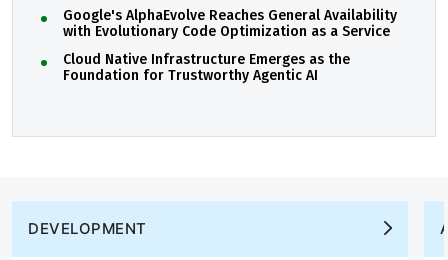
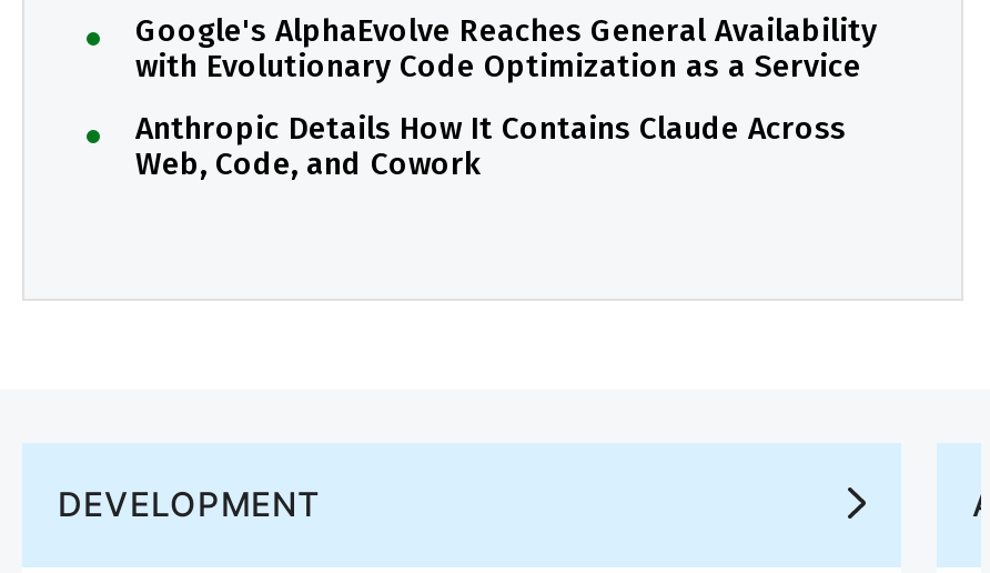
- Cloud Native Infrastructure Emerges as the
- Foundation for Trustworthy Agentic AI
+ Anthropic Details How It Contains Claude Across
+ Web, Code, and Cowork
